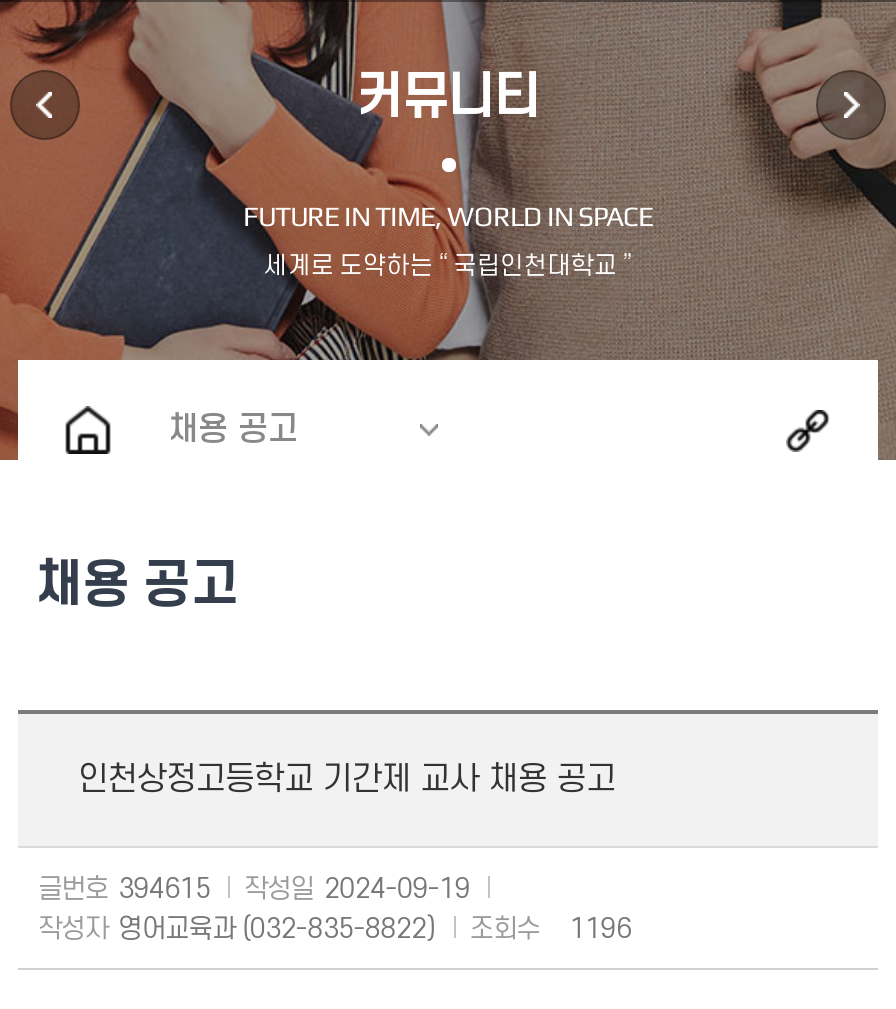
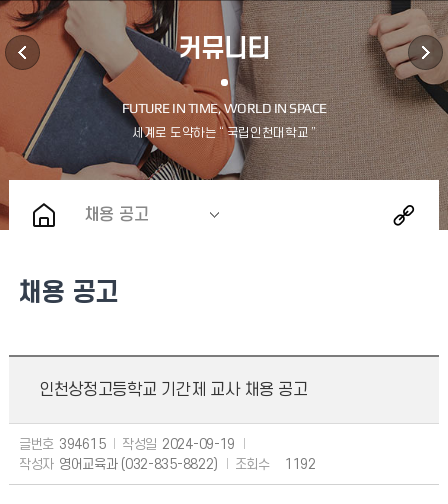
- 작성자 영어교육과 (032-835-8822) 조회수 1196
+ 작성자 영어교육과 (032-835-8822) 조회수 1192
